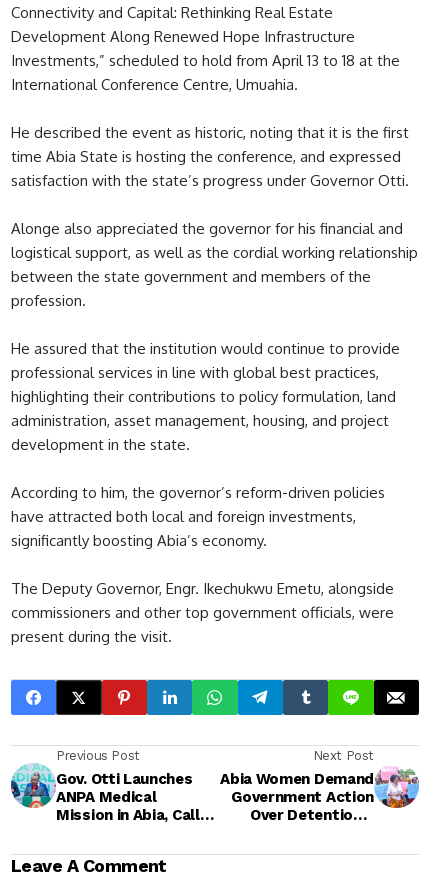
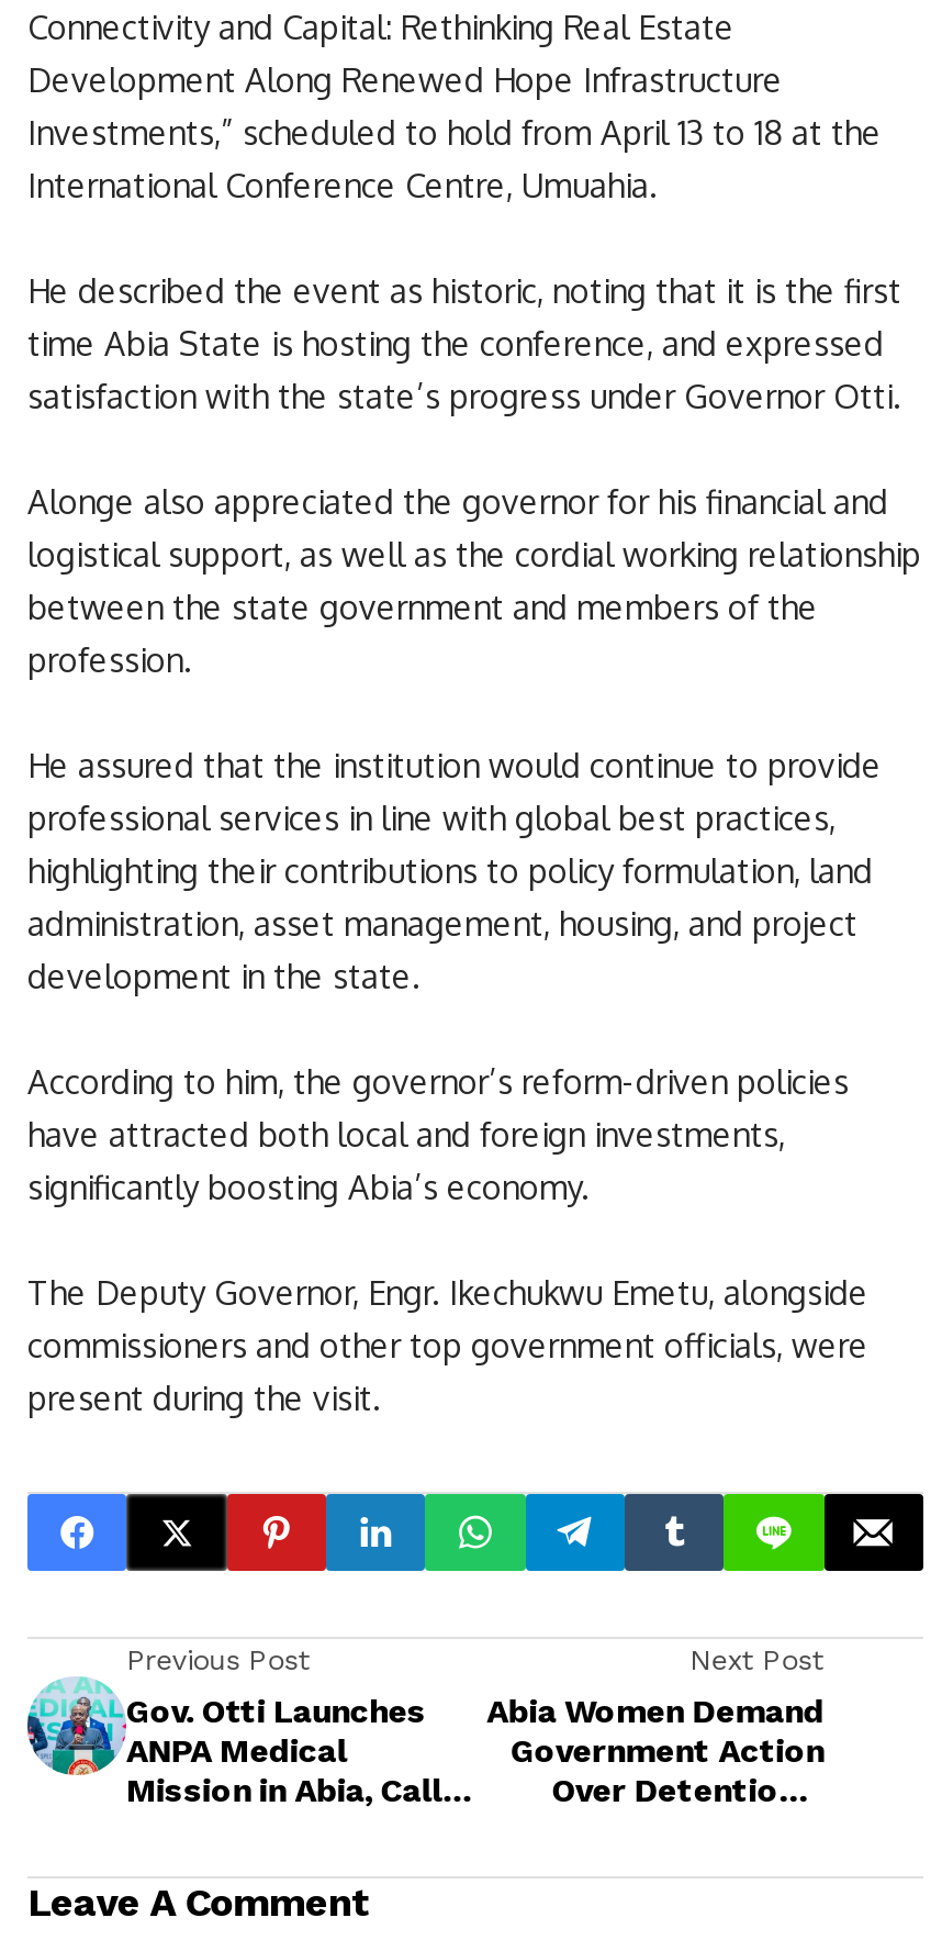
- [image]
